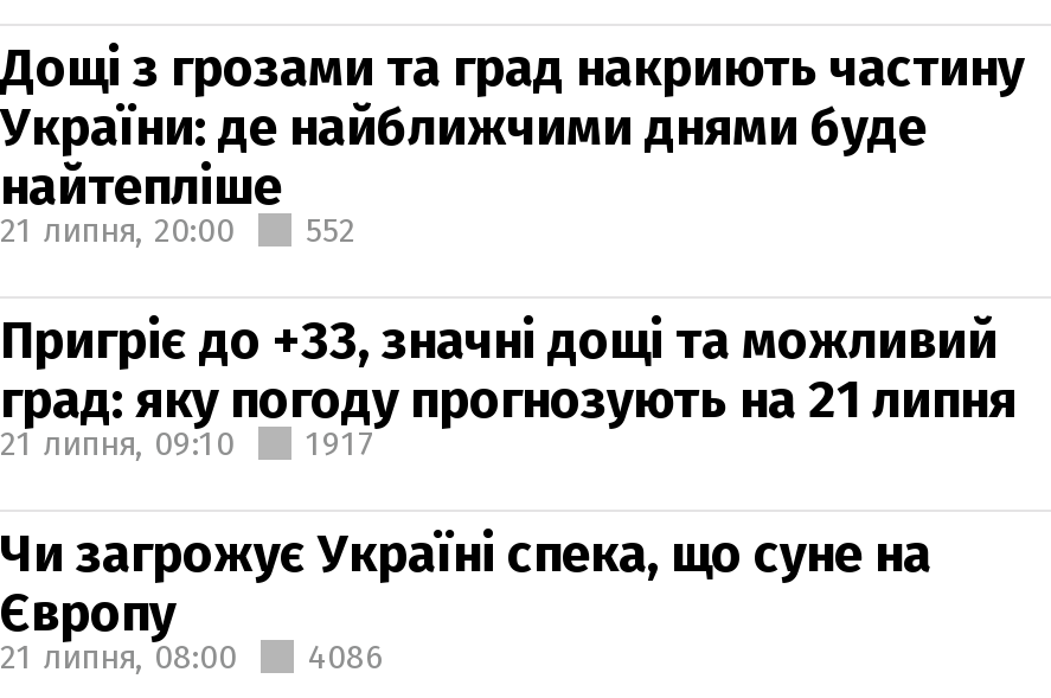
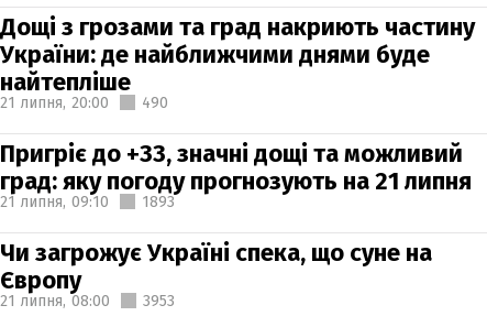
- 21 липня, 20:00 552
+ 21 липня, 20:00 490

- 1917
+ 1893

- 21 липня, 08:00 4086
+ 21 липня, 08:00 3953
